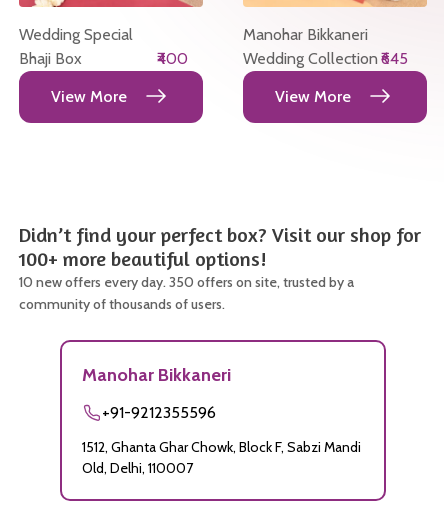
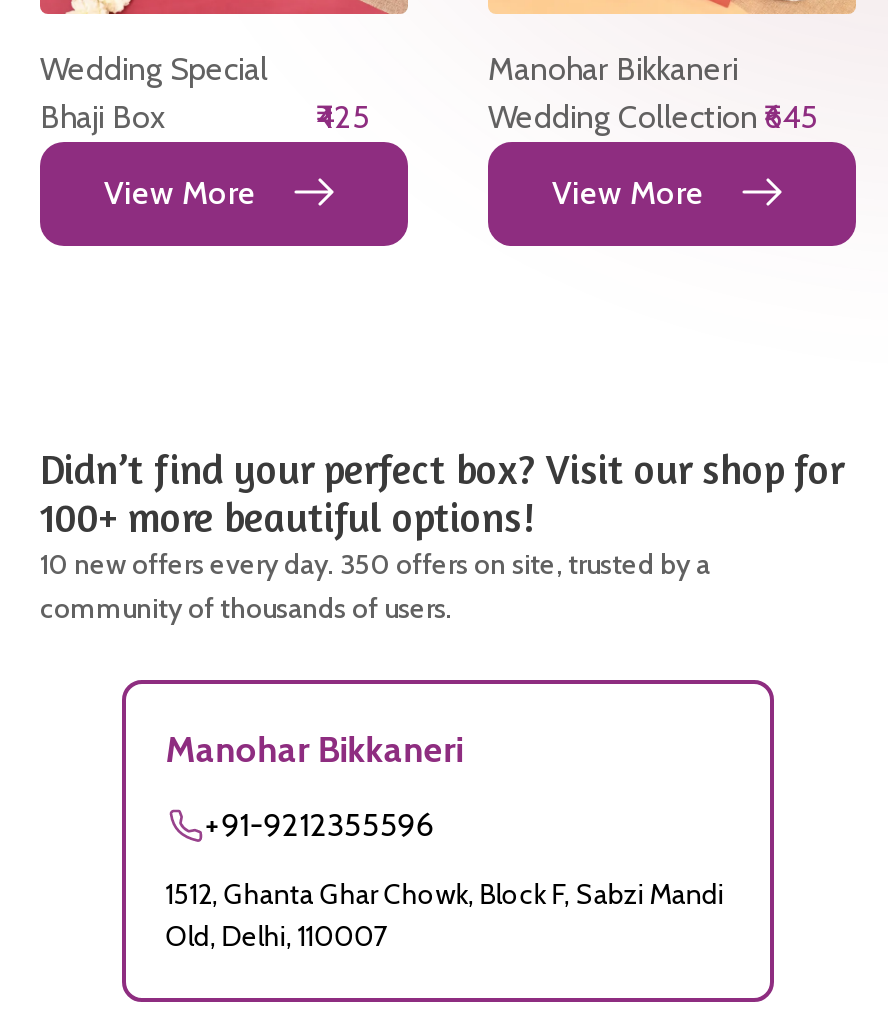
- ₹400
+ ₹425
